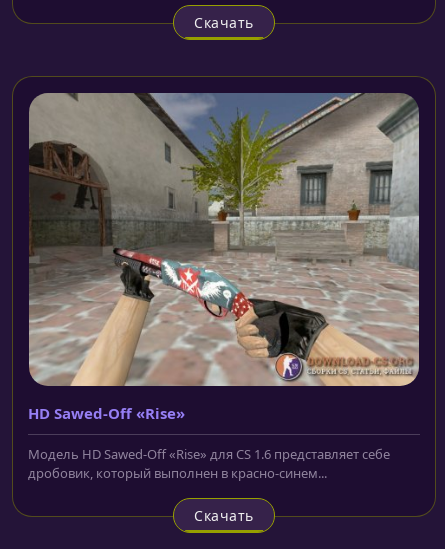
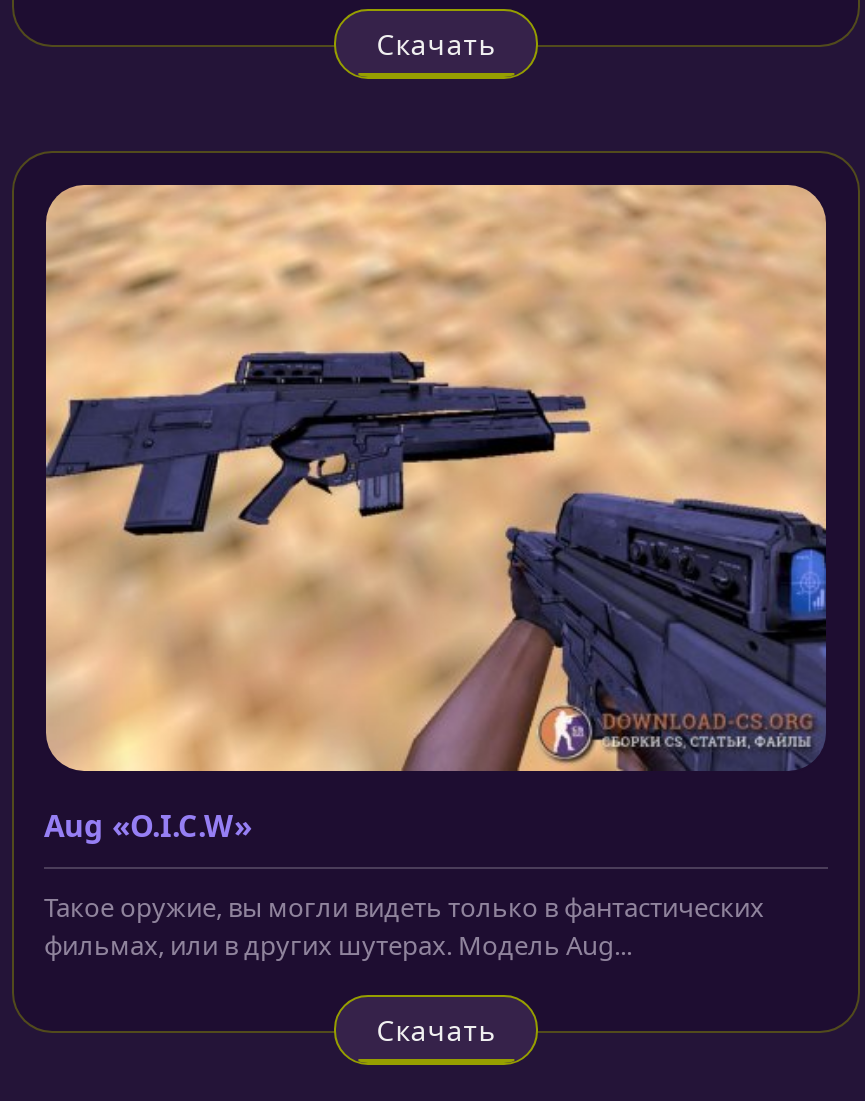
- [image]
- HD Sawed-Off «Rise»
+ [image]
+ Aug «O.I.C.W»

- Модель HD Sawed-Off «Rise» для CS 1.6 представляет себе
- дробовик, который выполнен в красно-синем...
+ Такое оружие, вы могли видеть только в фантастических
+ фильмах, или в других шутерах. Модель Aug...
